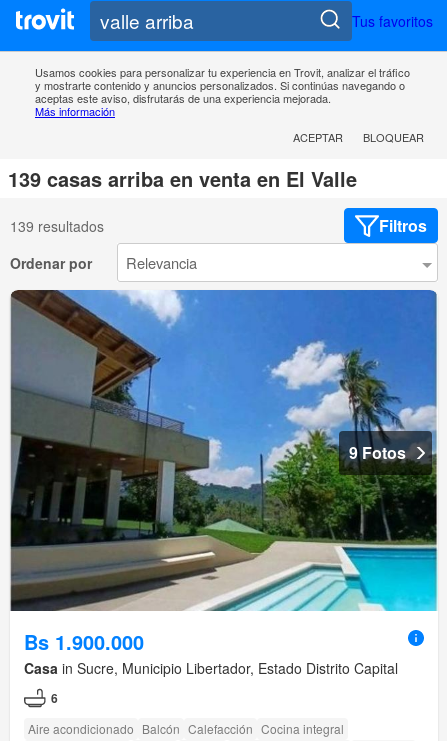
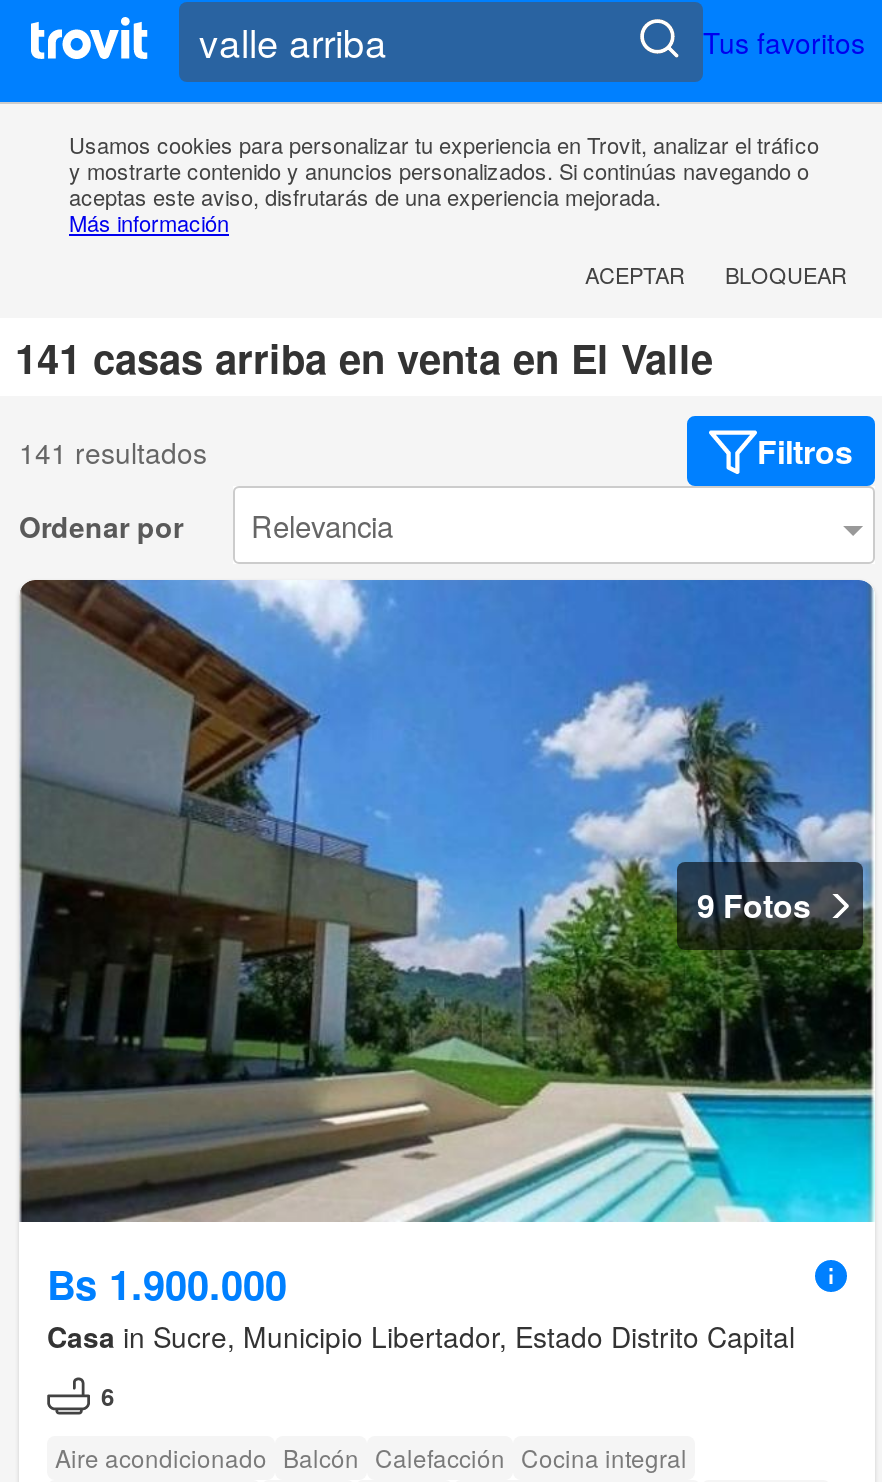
- 139 casas arriba en venta en El Valle
+ 141 casas arriba en venta en El Valle

- 139 resultados
+ 141 resultados
